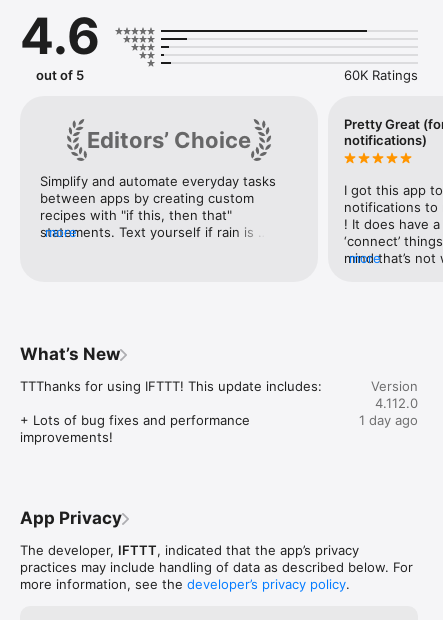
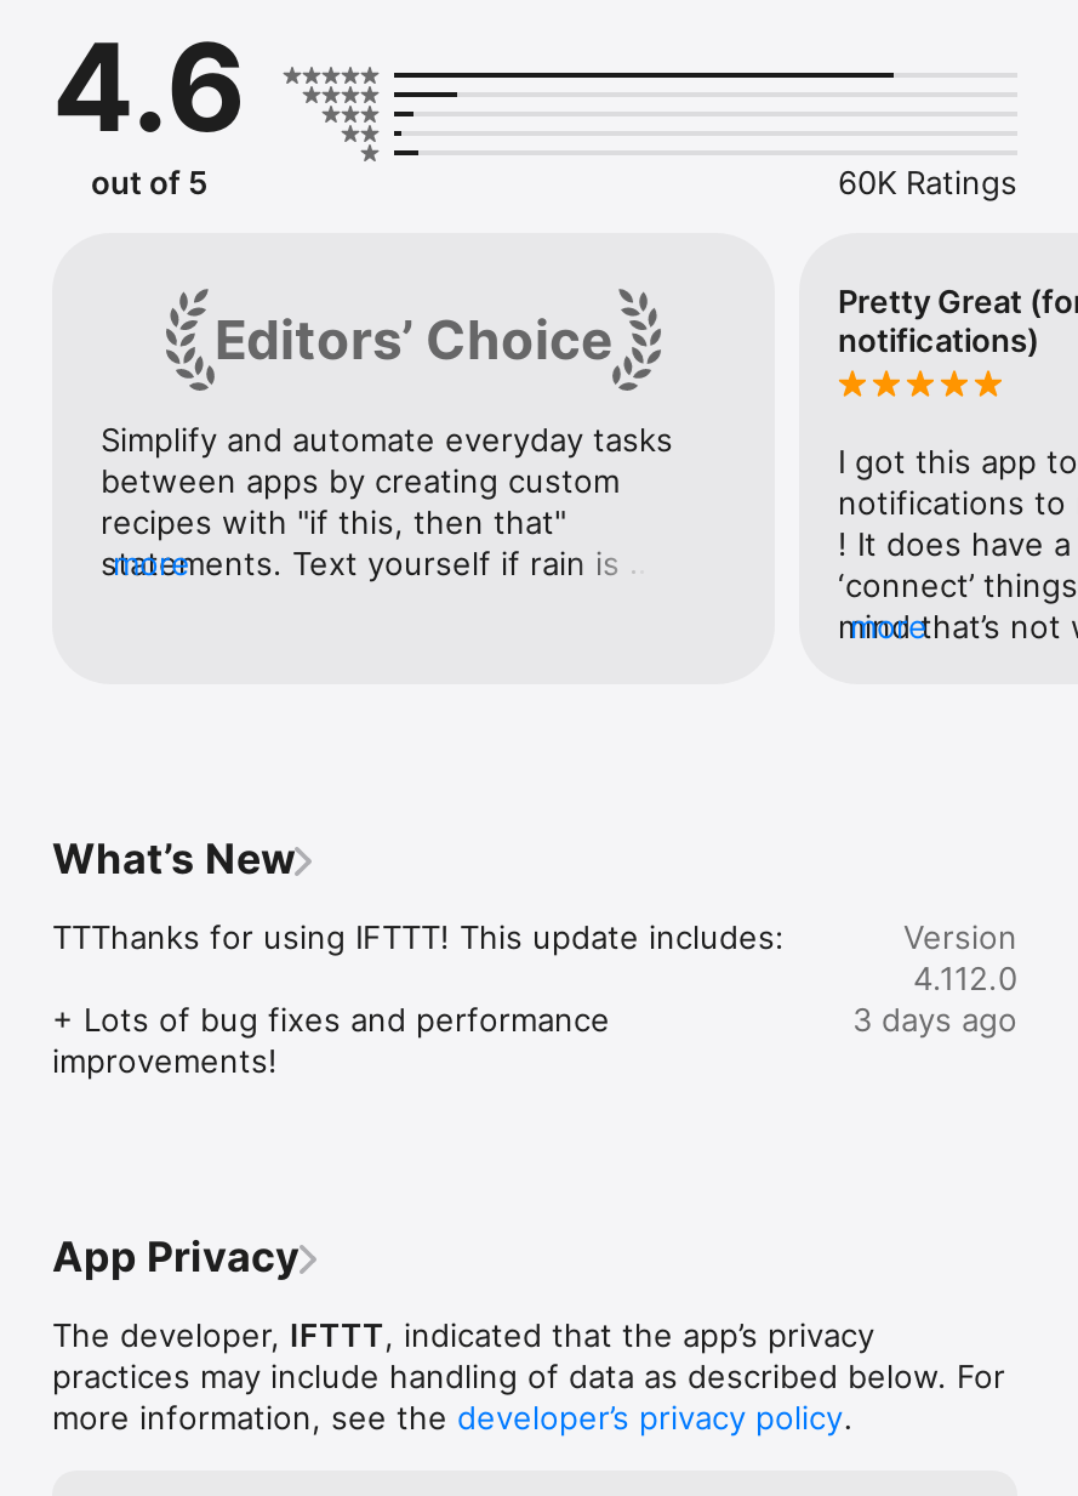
- 1 day ago
+ 3 days ago
